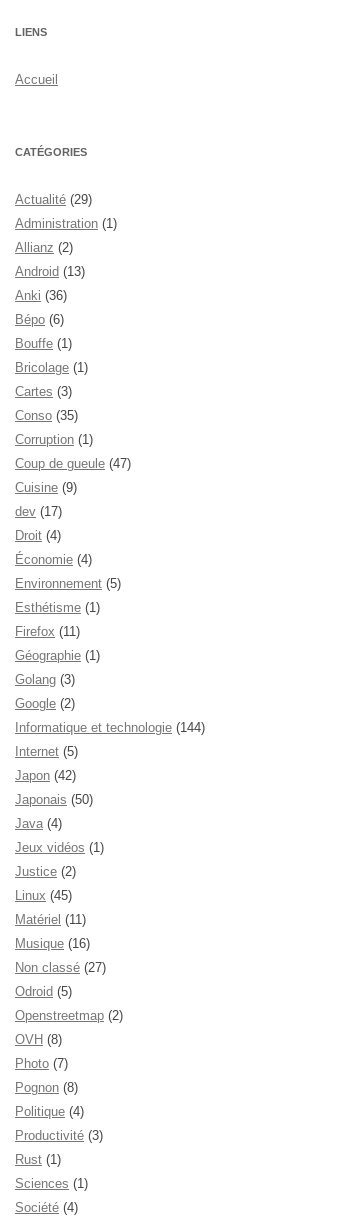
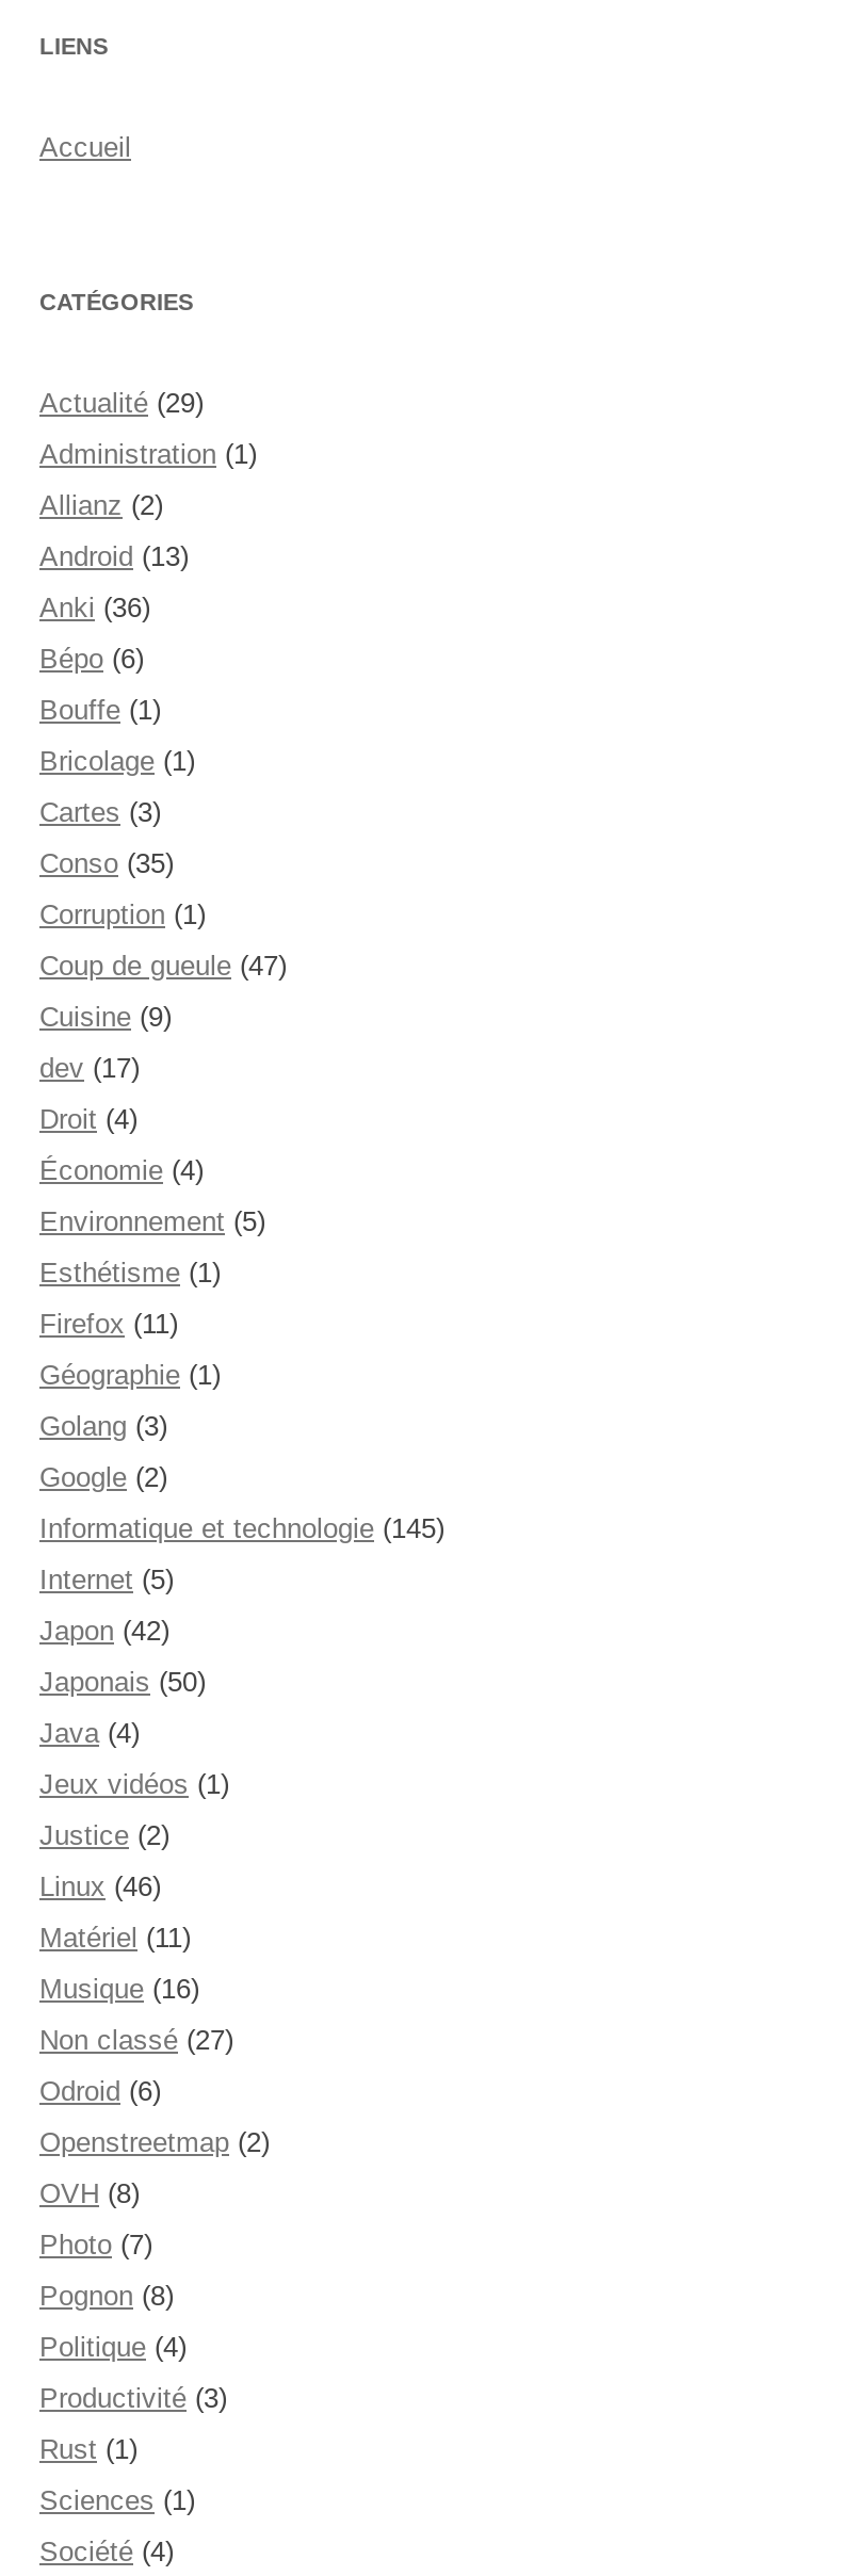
- Informatique et technologie (144)
+ Informatique et technologie (145)

- Linux (45)
+ Linux (46)

- Odroid (5)
+ Odroid (6)
